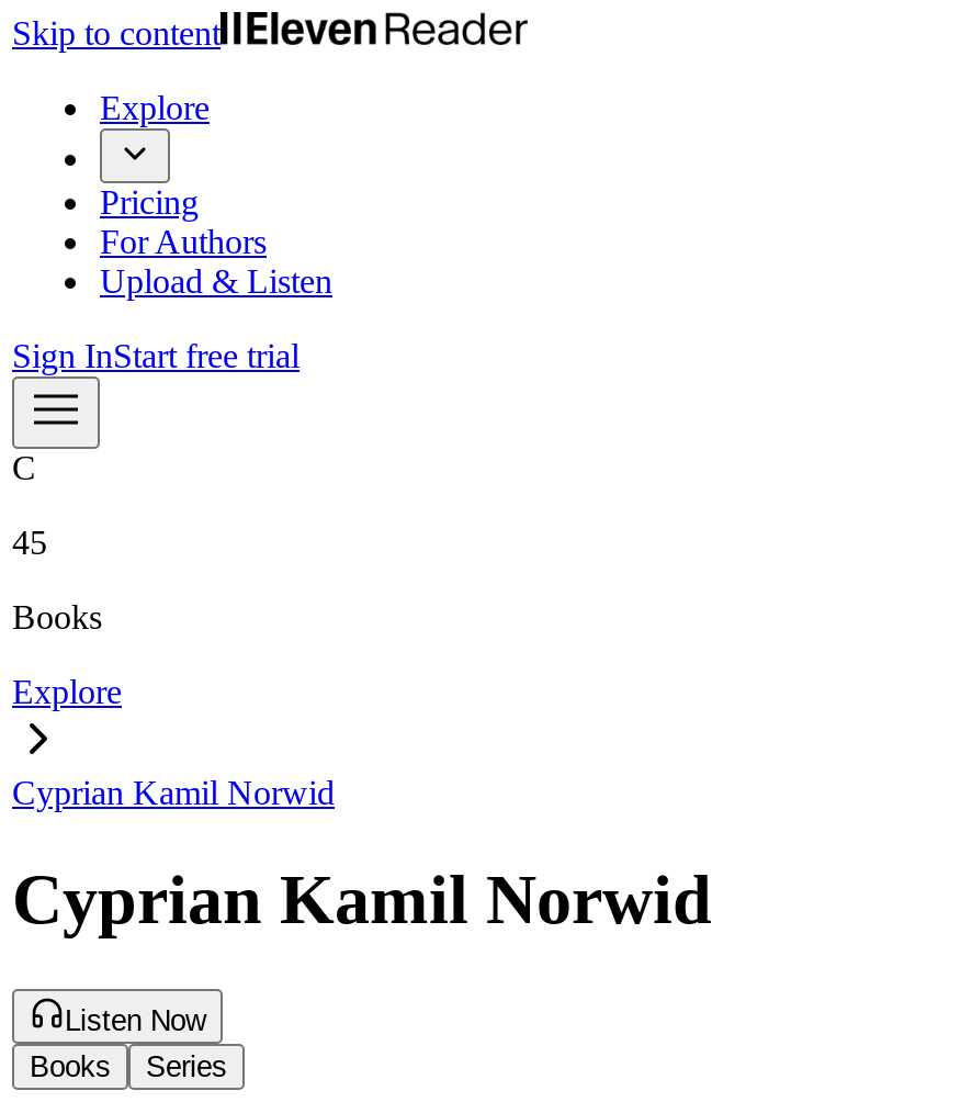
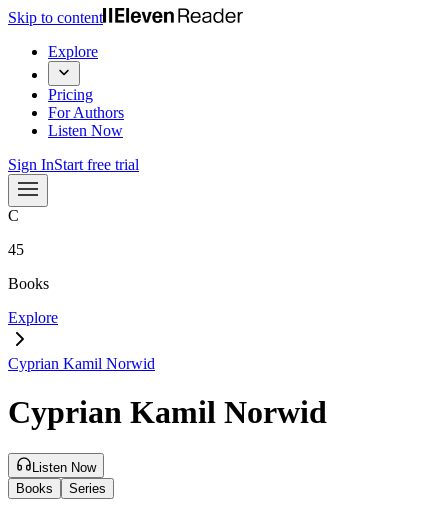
- Upload & Listen
+ Listen Now
